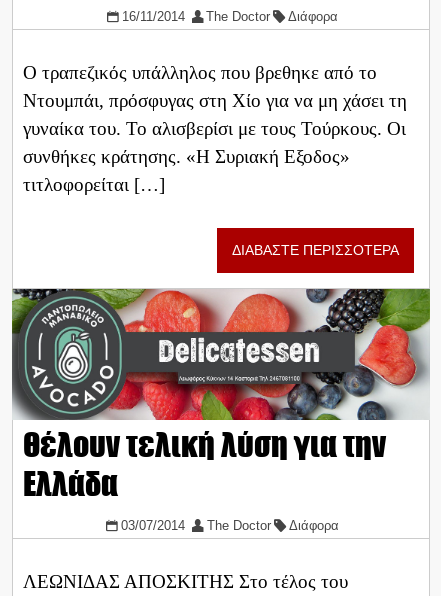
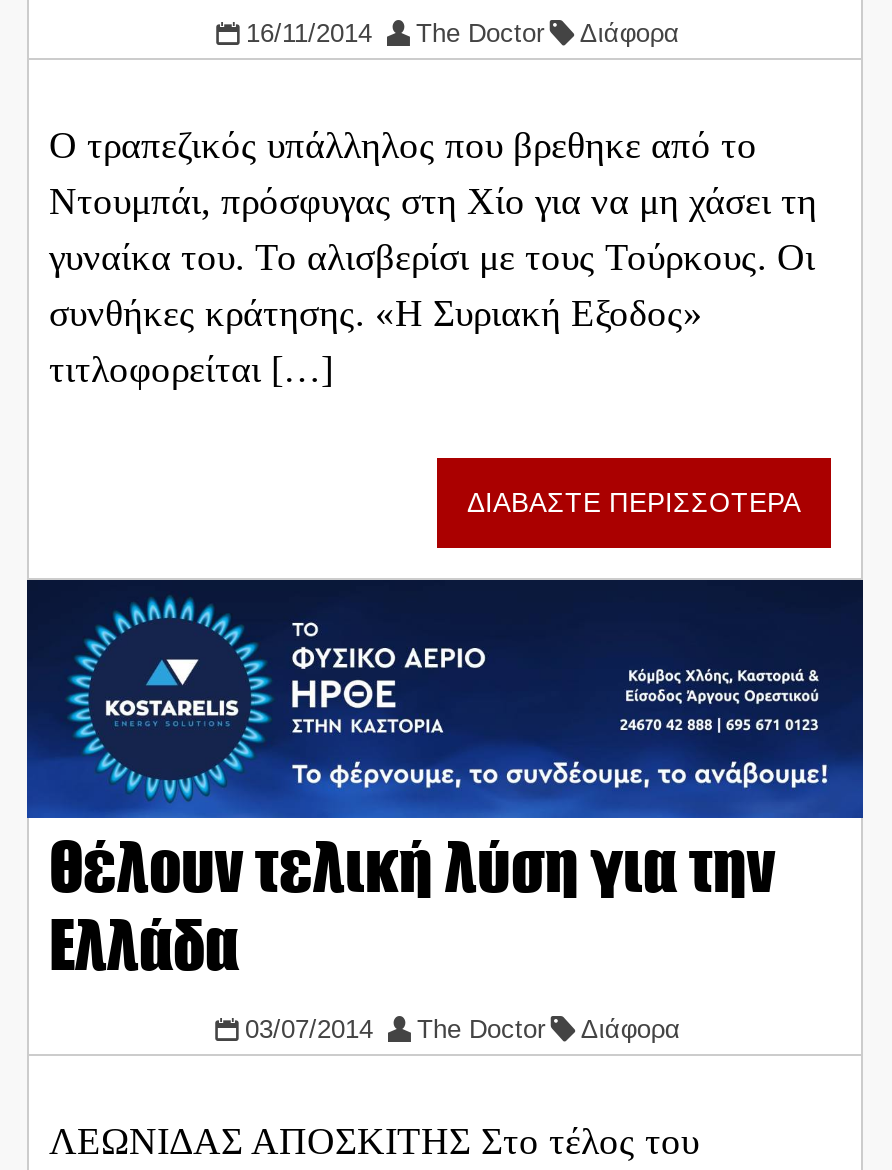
- [image]
+ [image]
